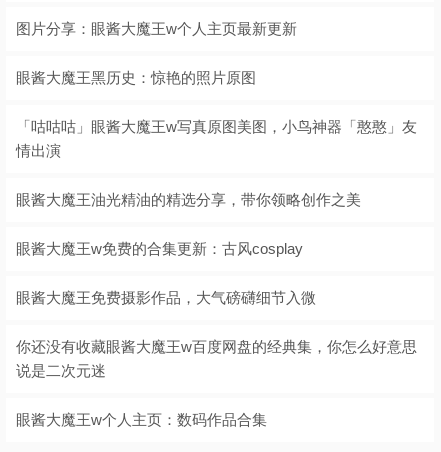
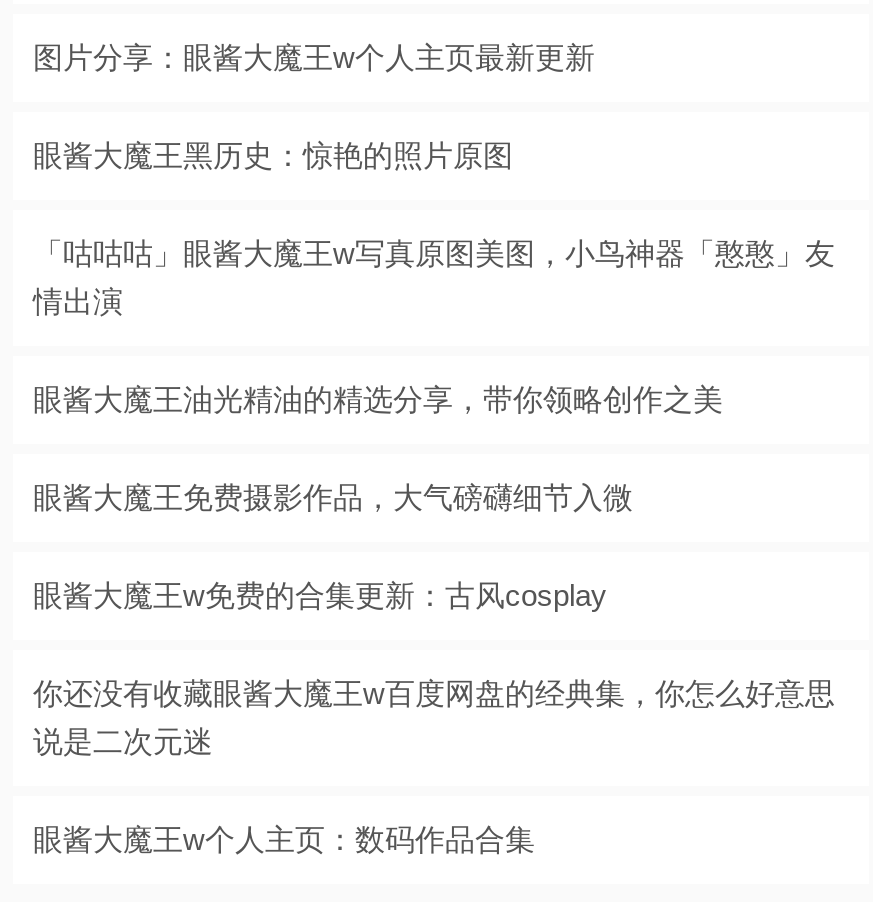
moved down: 眼酱大魔王w免费的合集更新：古风cosplay

moved up: 眼酱大魔王免费摄影作品，大气磅礴细节入微
